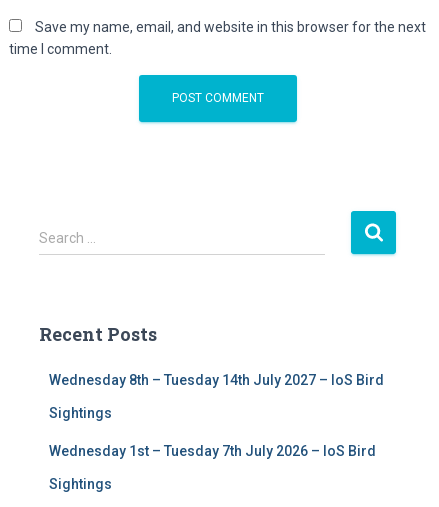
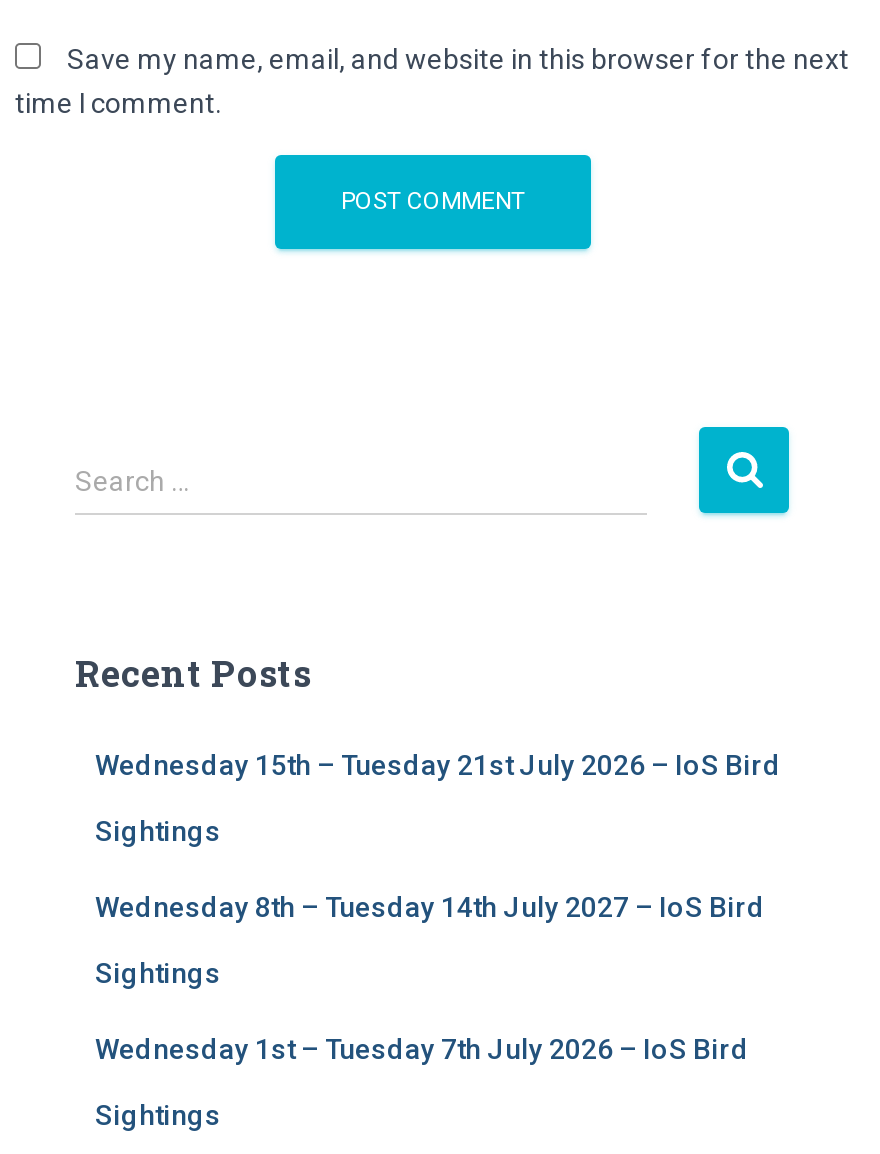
+ Wednesday 15th – Tuesday 21st July 2026 – IoS Bird
+ Sightings
